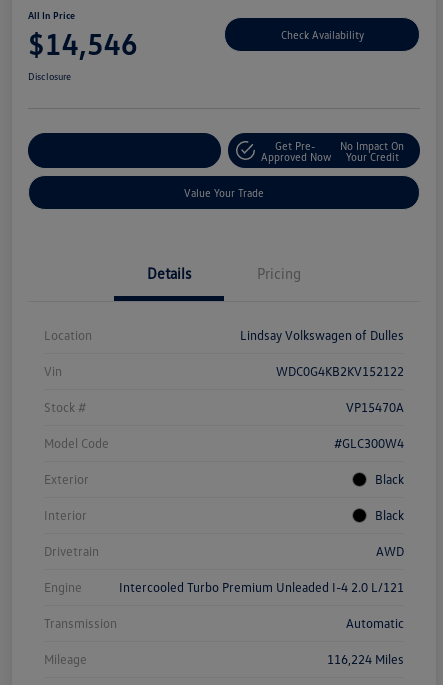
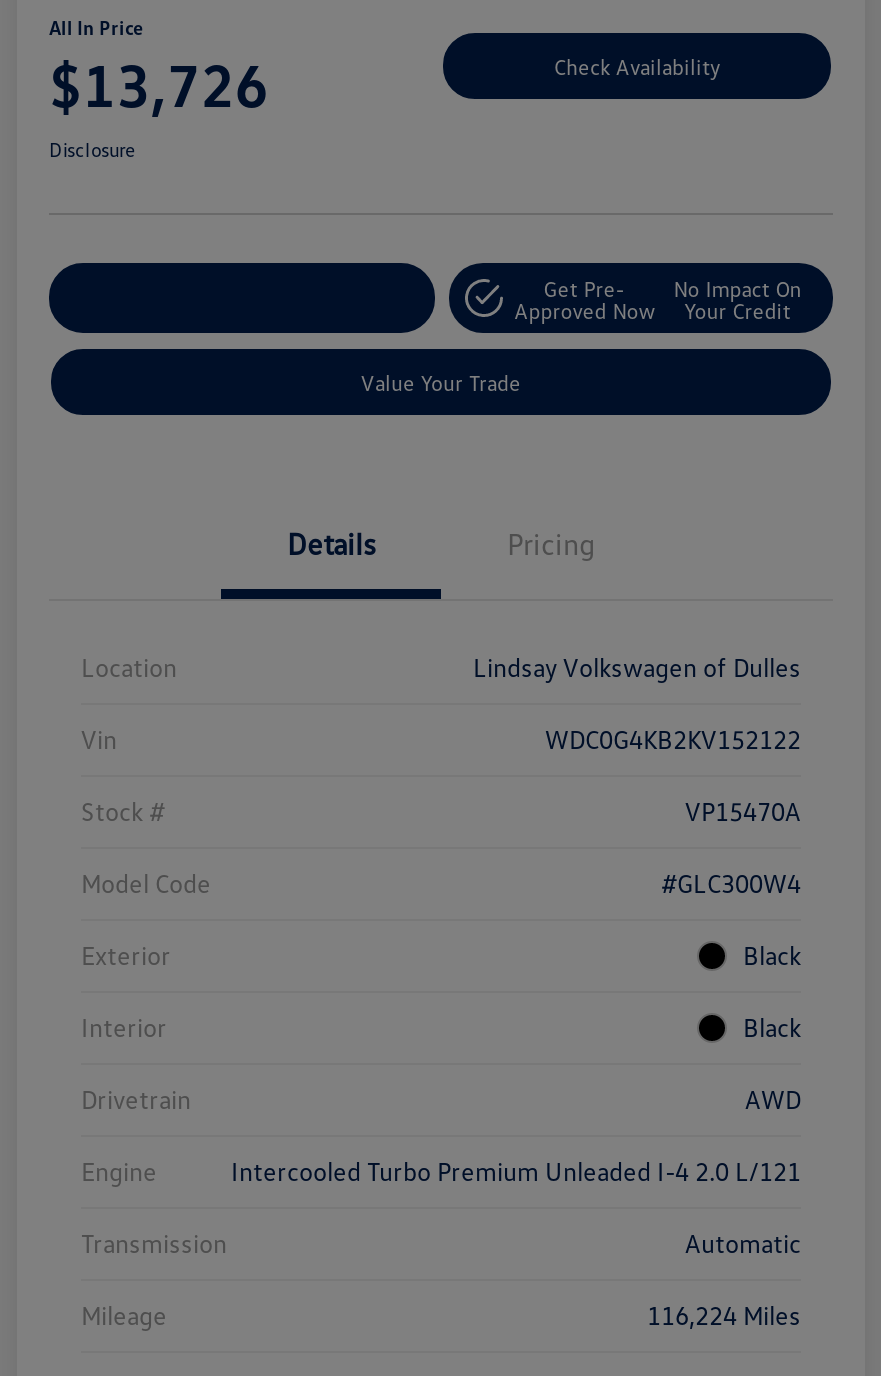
- $14,546
+ $13,726
